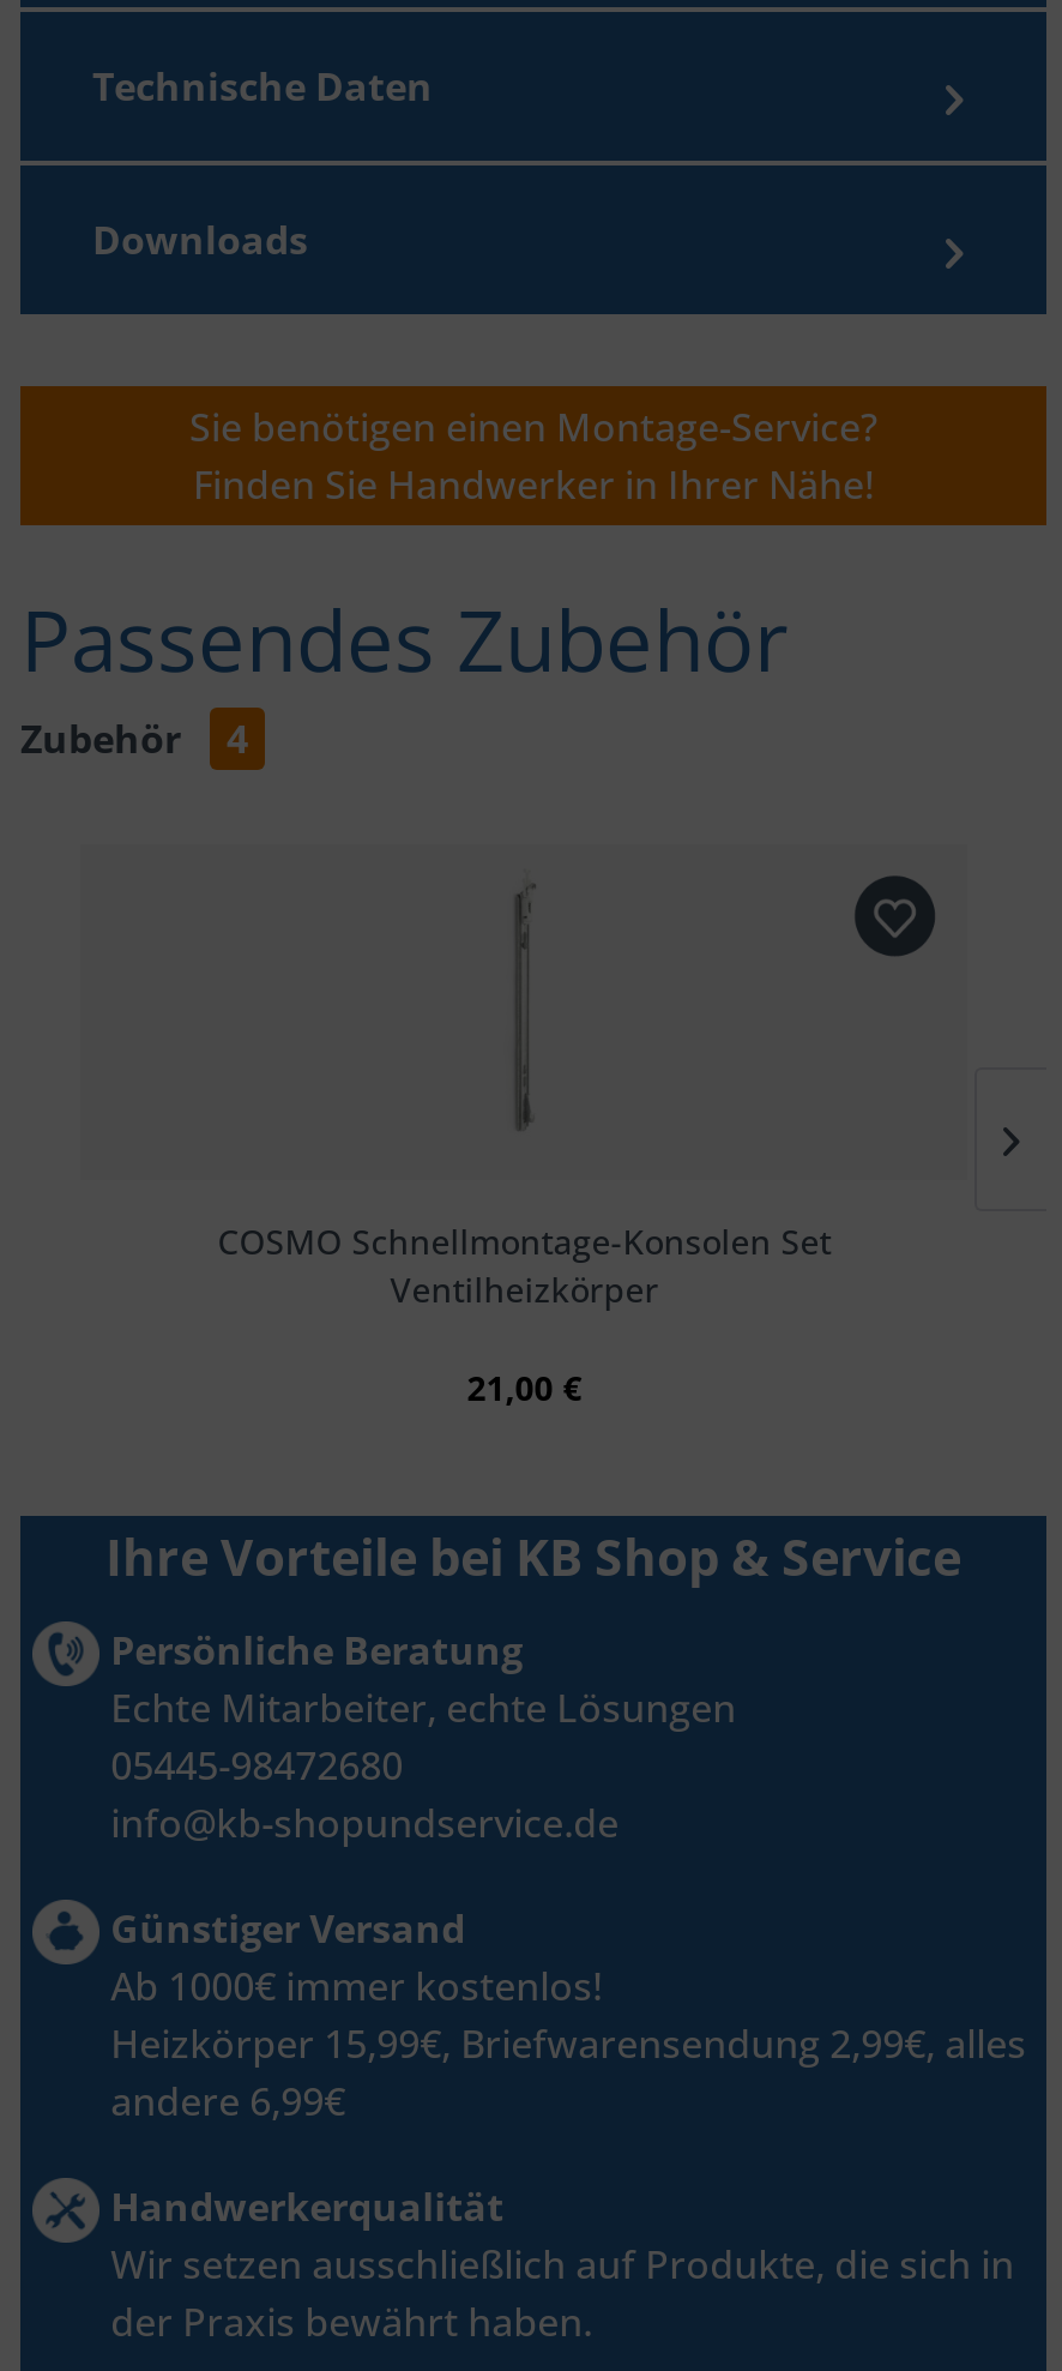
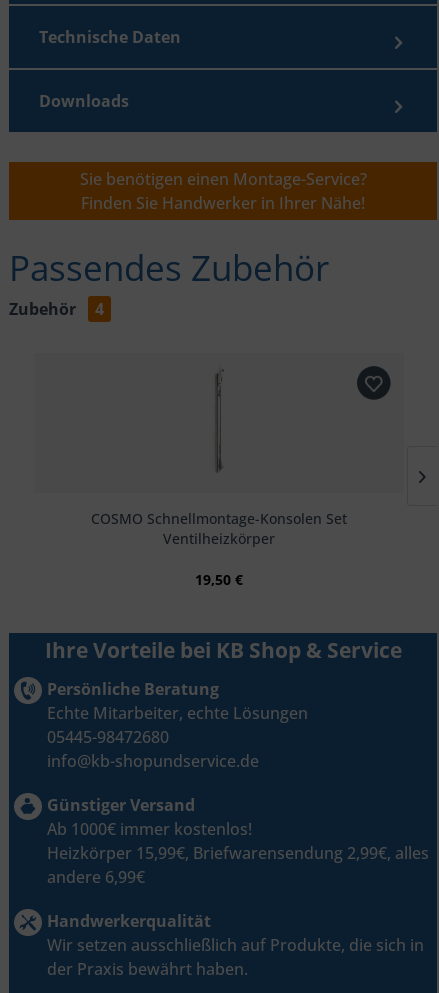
- 21,00 €
+ 19,50 €
